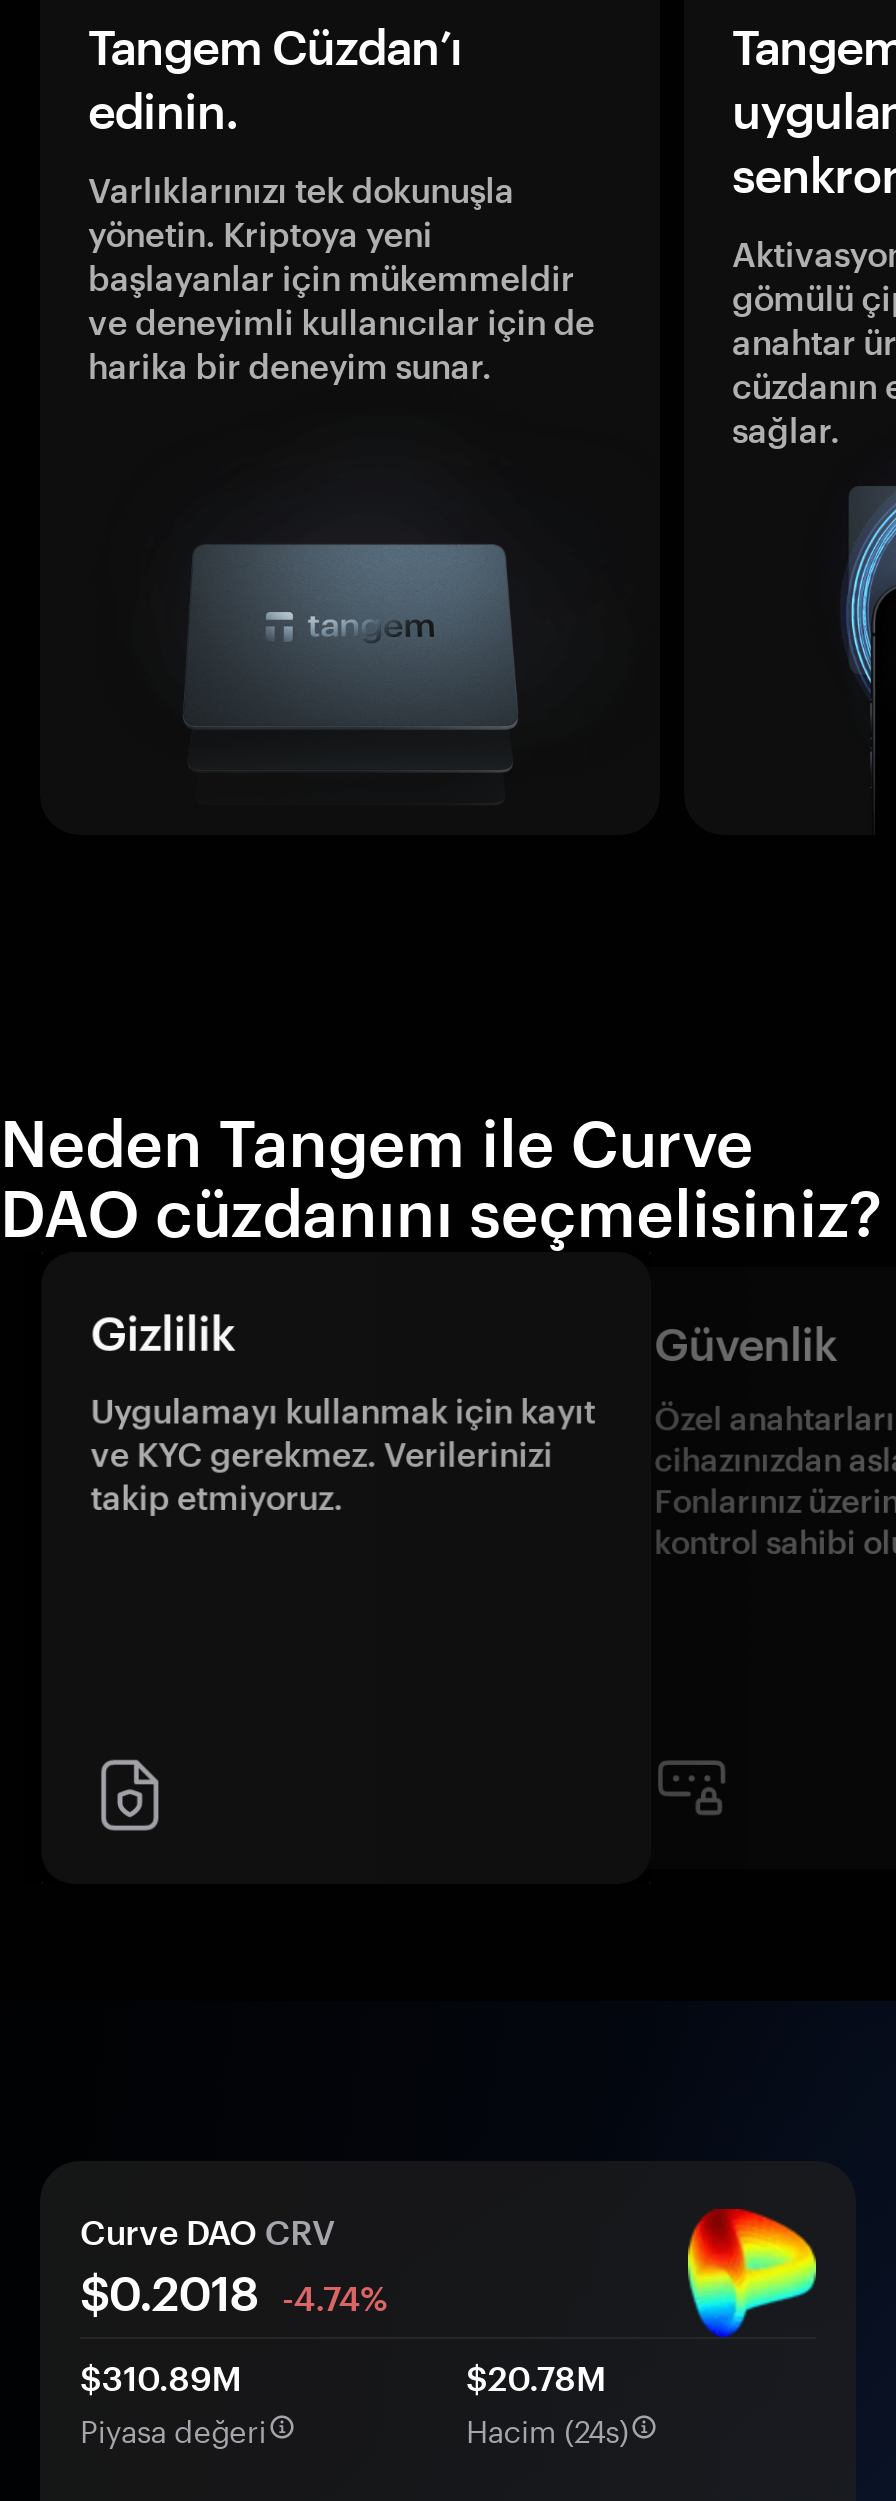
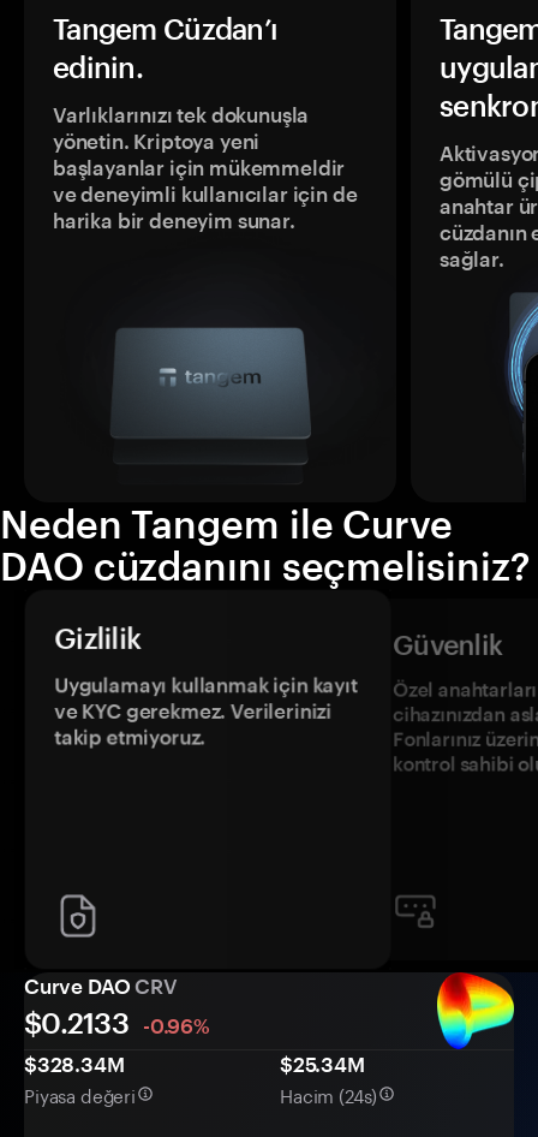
- [image]
+ [image]

- $0.2018 -4.74%
- $310.89M
+ $0.2133 -0.96%
+ $328.34M

- $20.78M
+ $25.34M
